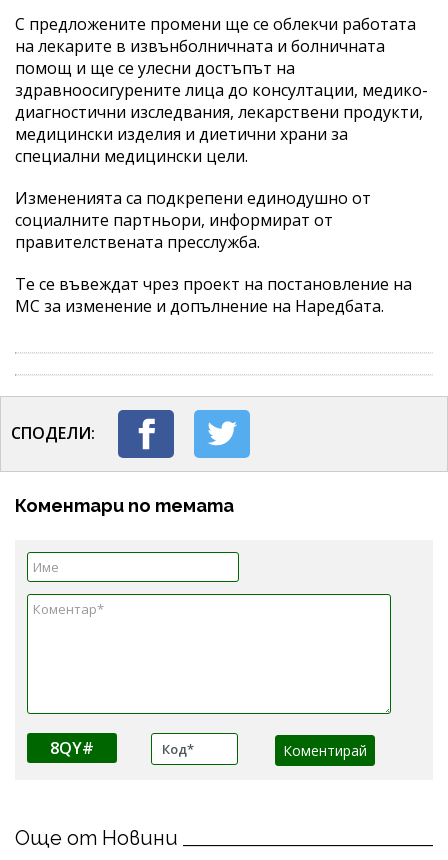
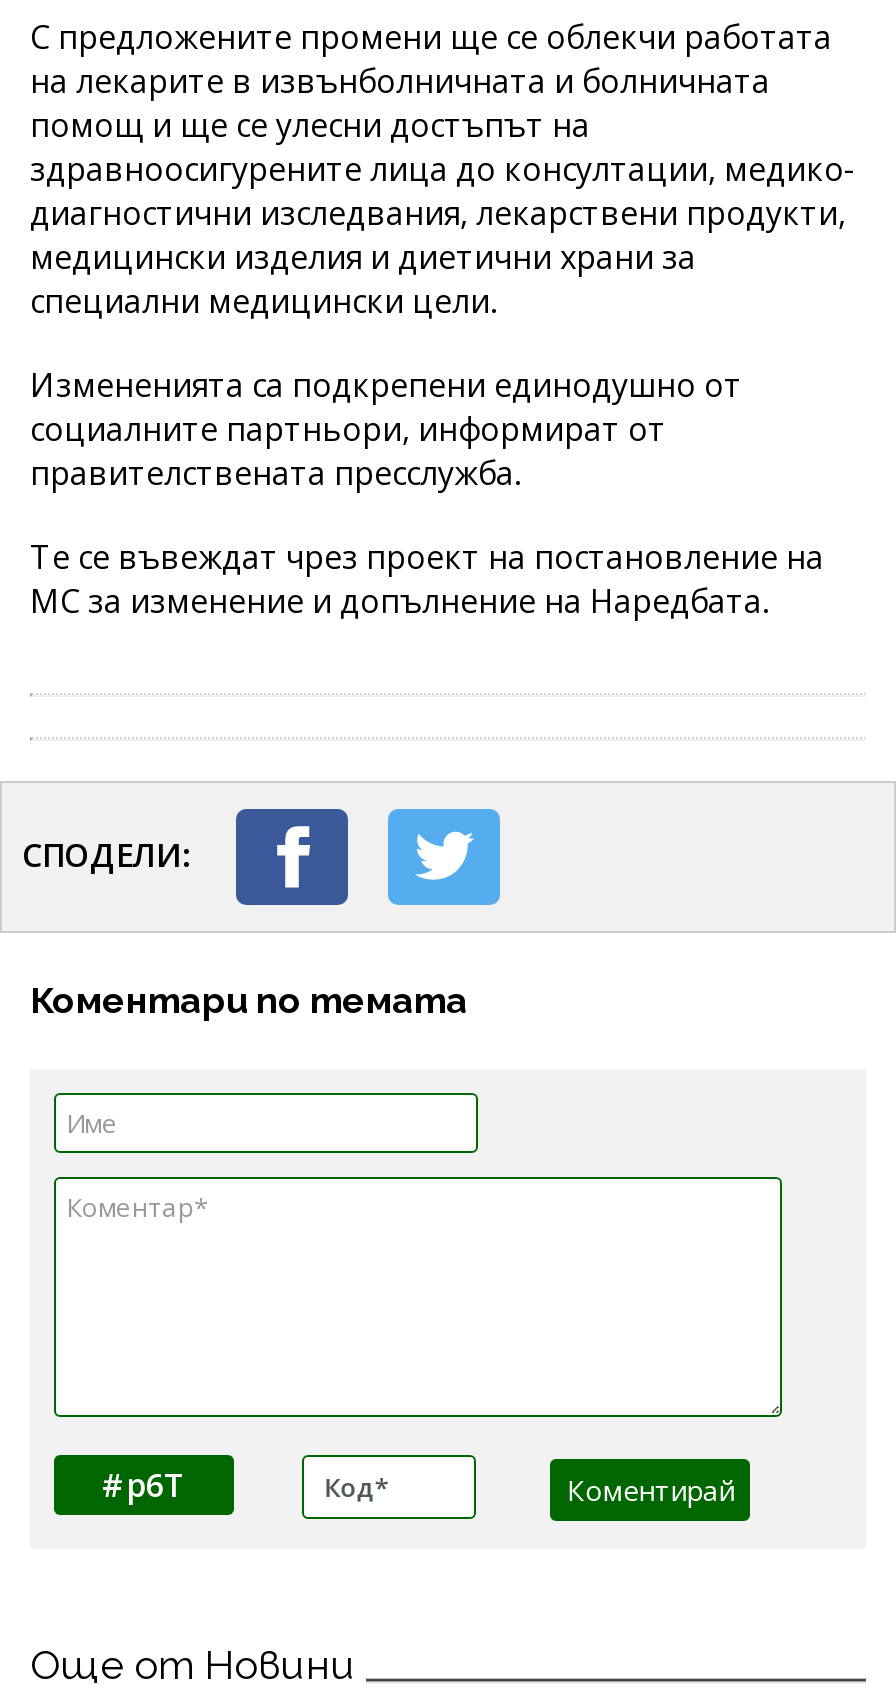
- 8QY#
+ #p6T
